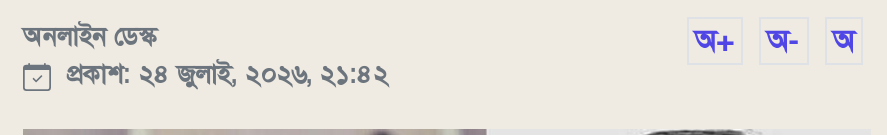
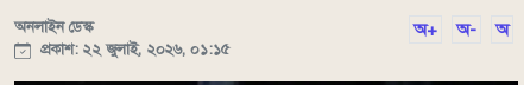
- প্রকাশ: ২৪ জুলাই, ২০২৬, ২১:৪২
+ প্রকাশ: ২২ জুলাই, ২০২৬, ০১:১৫
